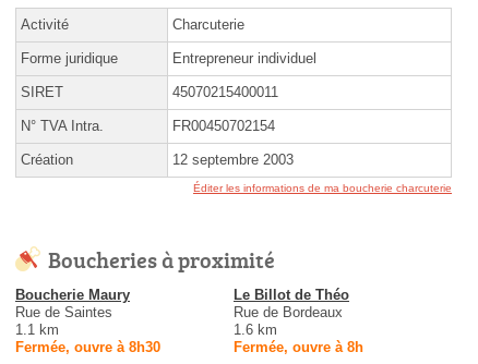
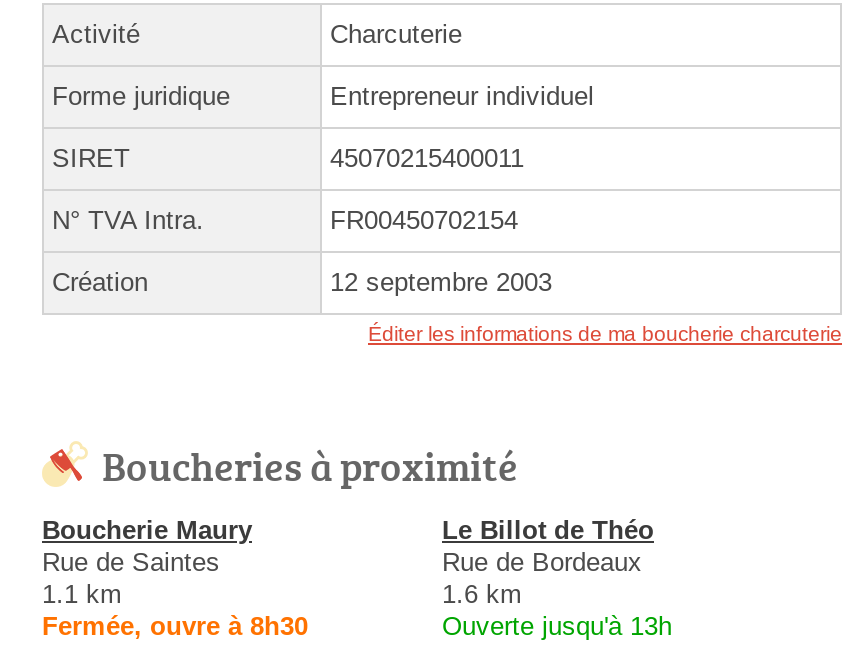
- Fermée, ouvre à 8h
+ Ouverte jusqu'à 13h
